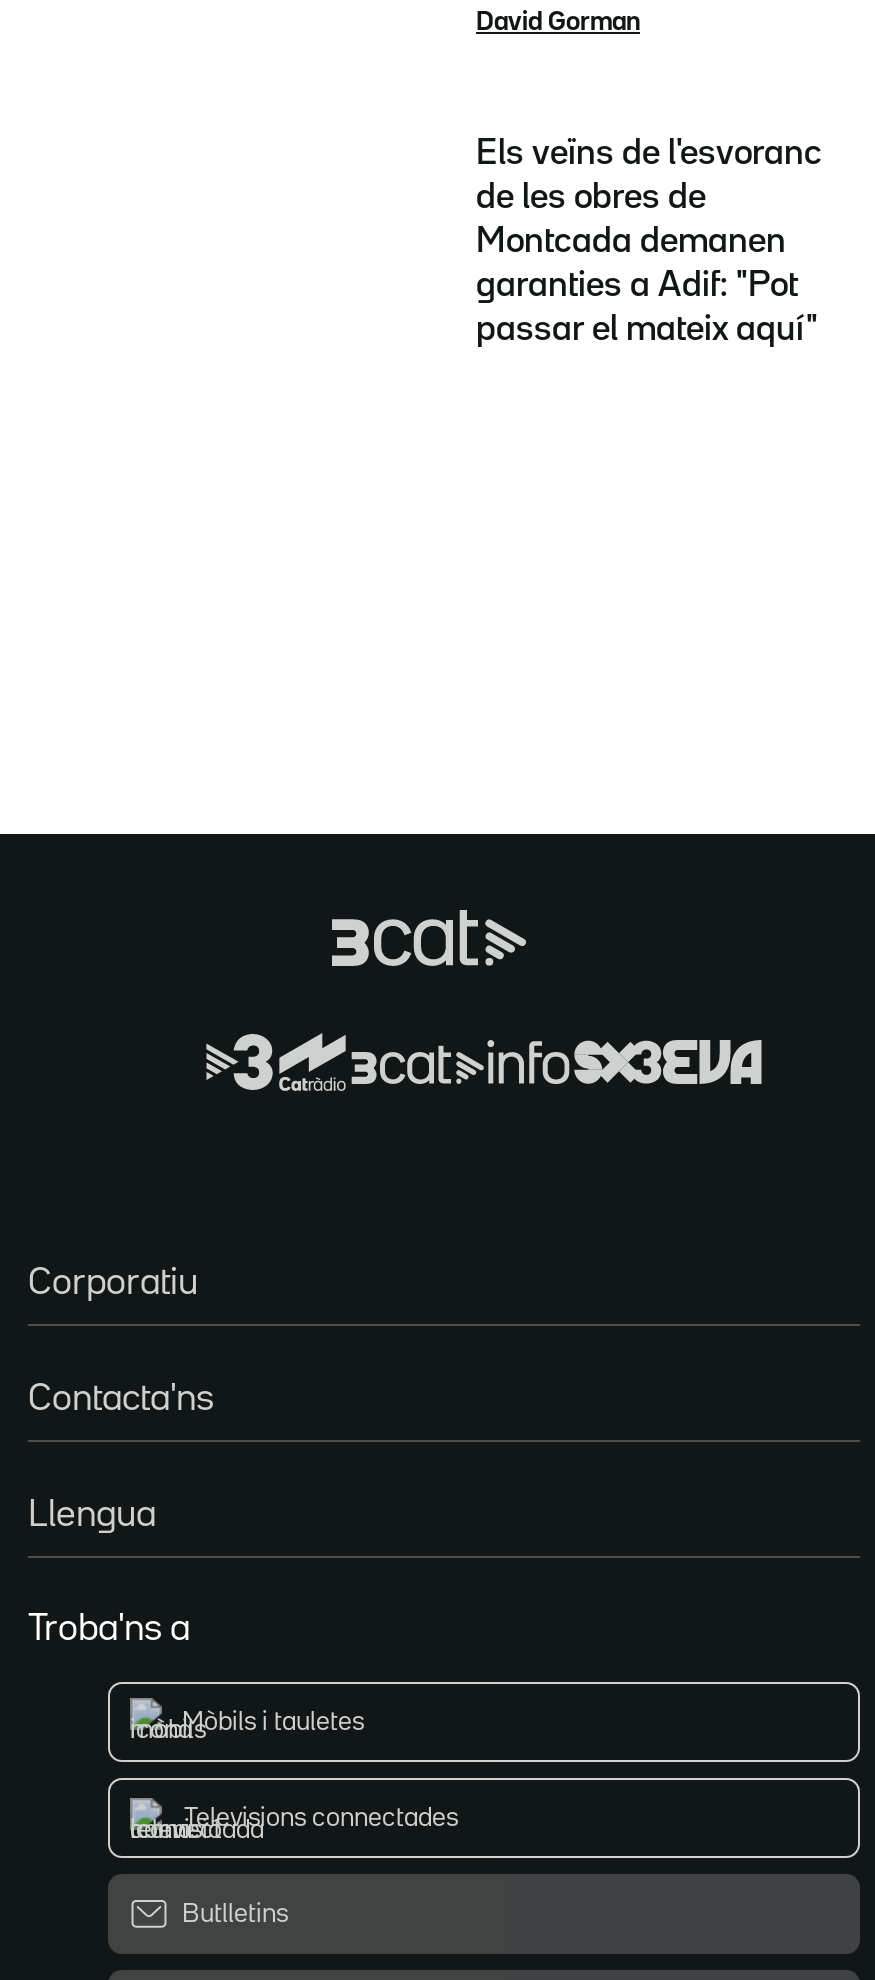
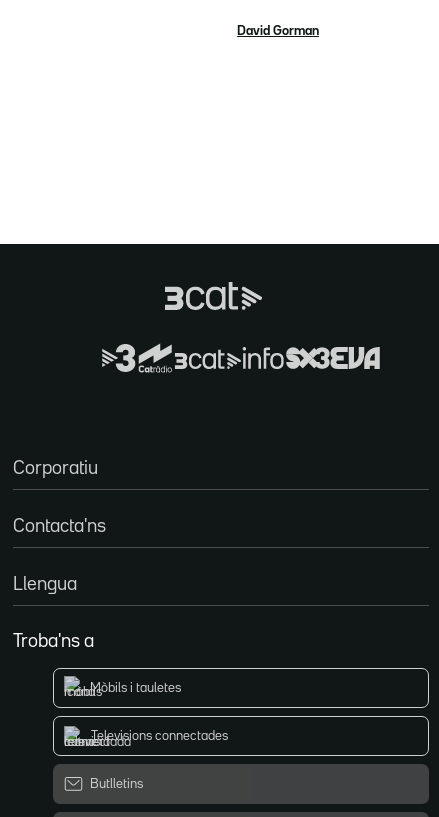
- Els veïns de l'esvoranc
- de les obres de
- Montcada demanen
- garanties a Adif: "Pot
- passar el mateix aquí"
